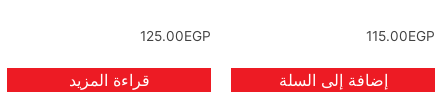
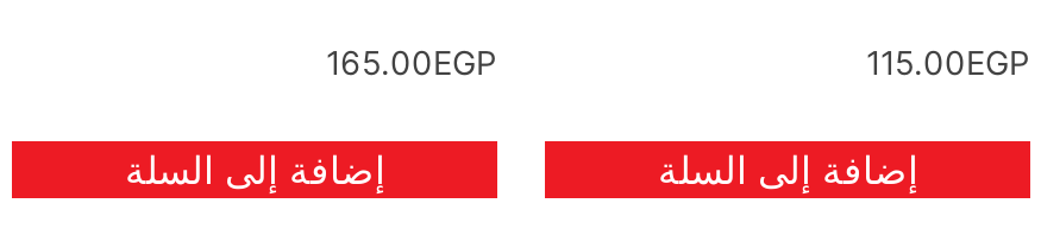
- 125.00EGP
+ 165.00EGP

- قراءة المزيد
+ إضافة إلى السلة
